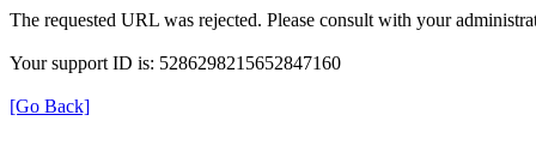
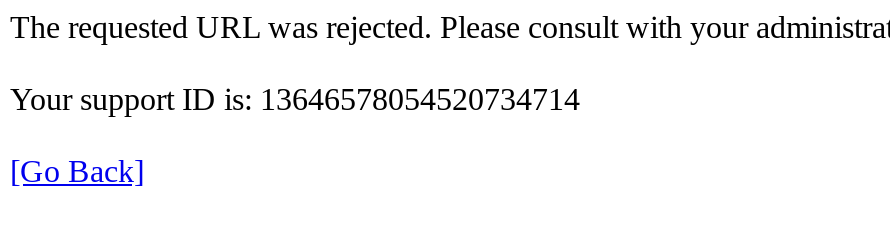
- Your support ID is: 5286298215652847160
+ Your support ID is: 13646578054520734714
